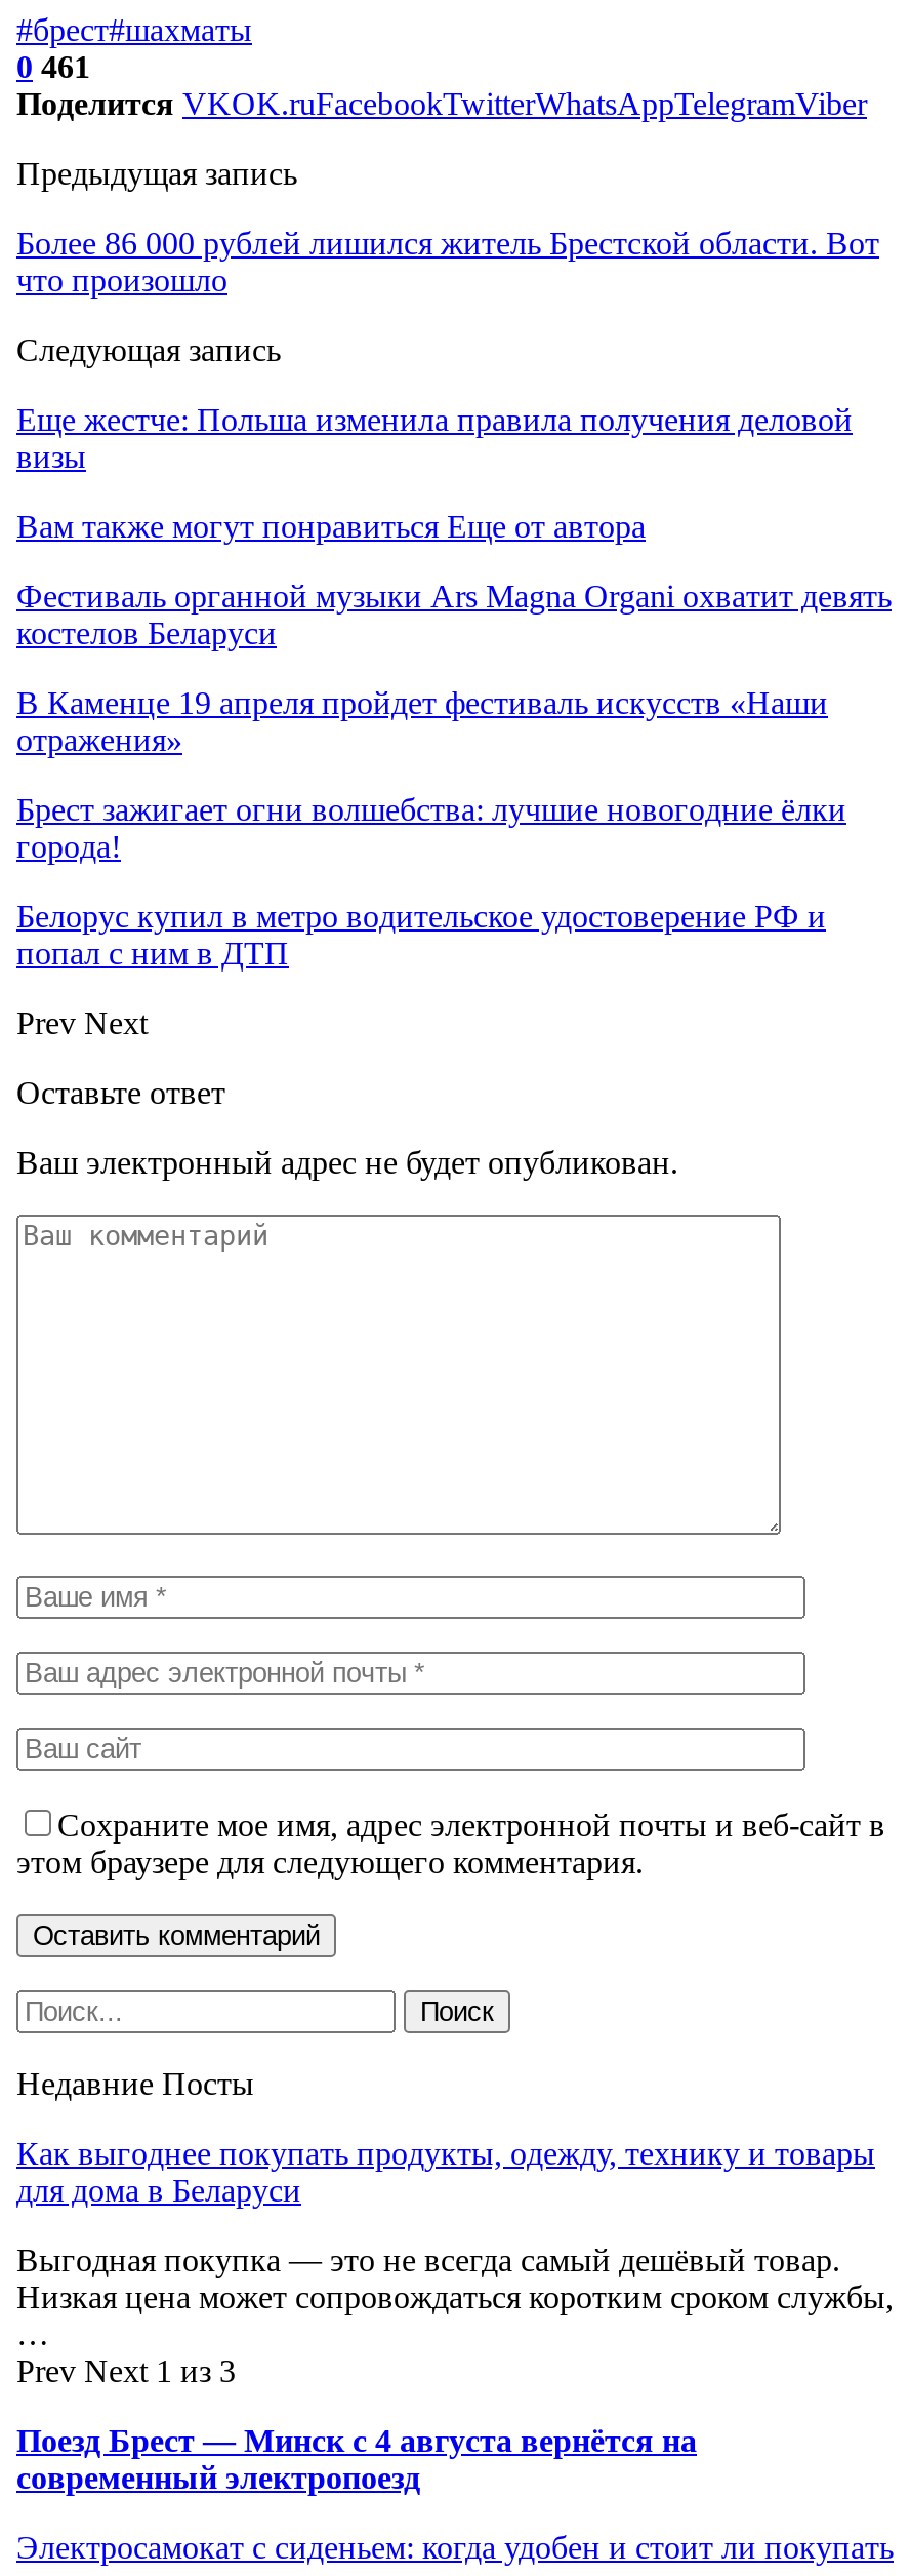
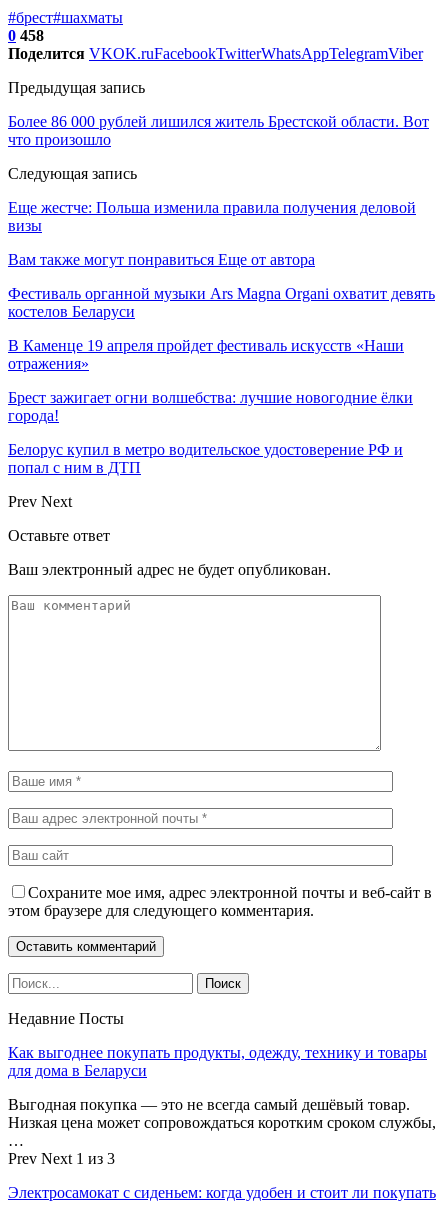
- 0 461
+ 0 458

- Поезд Брест — Минск с 4 августа вернётся на
- современный электропоезд
